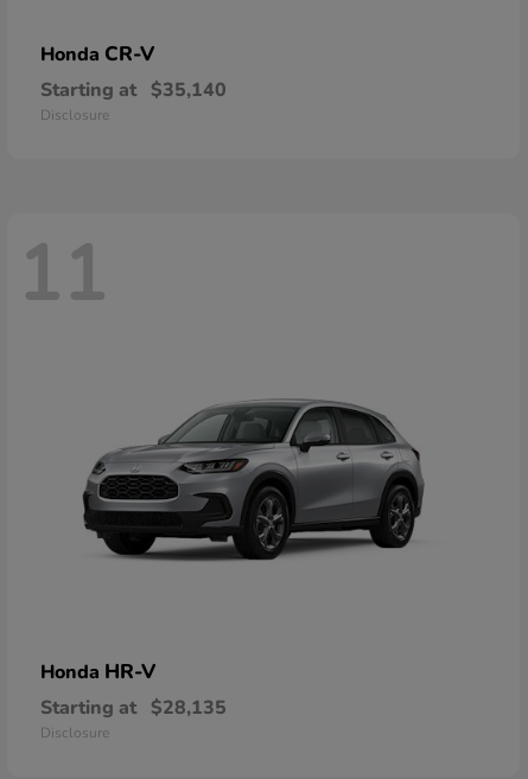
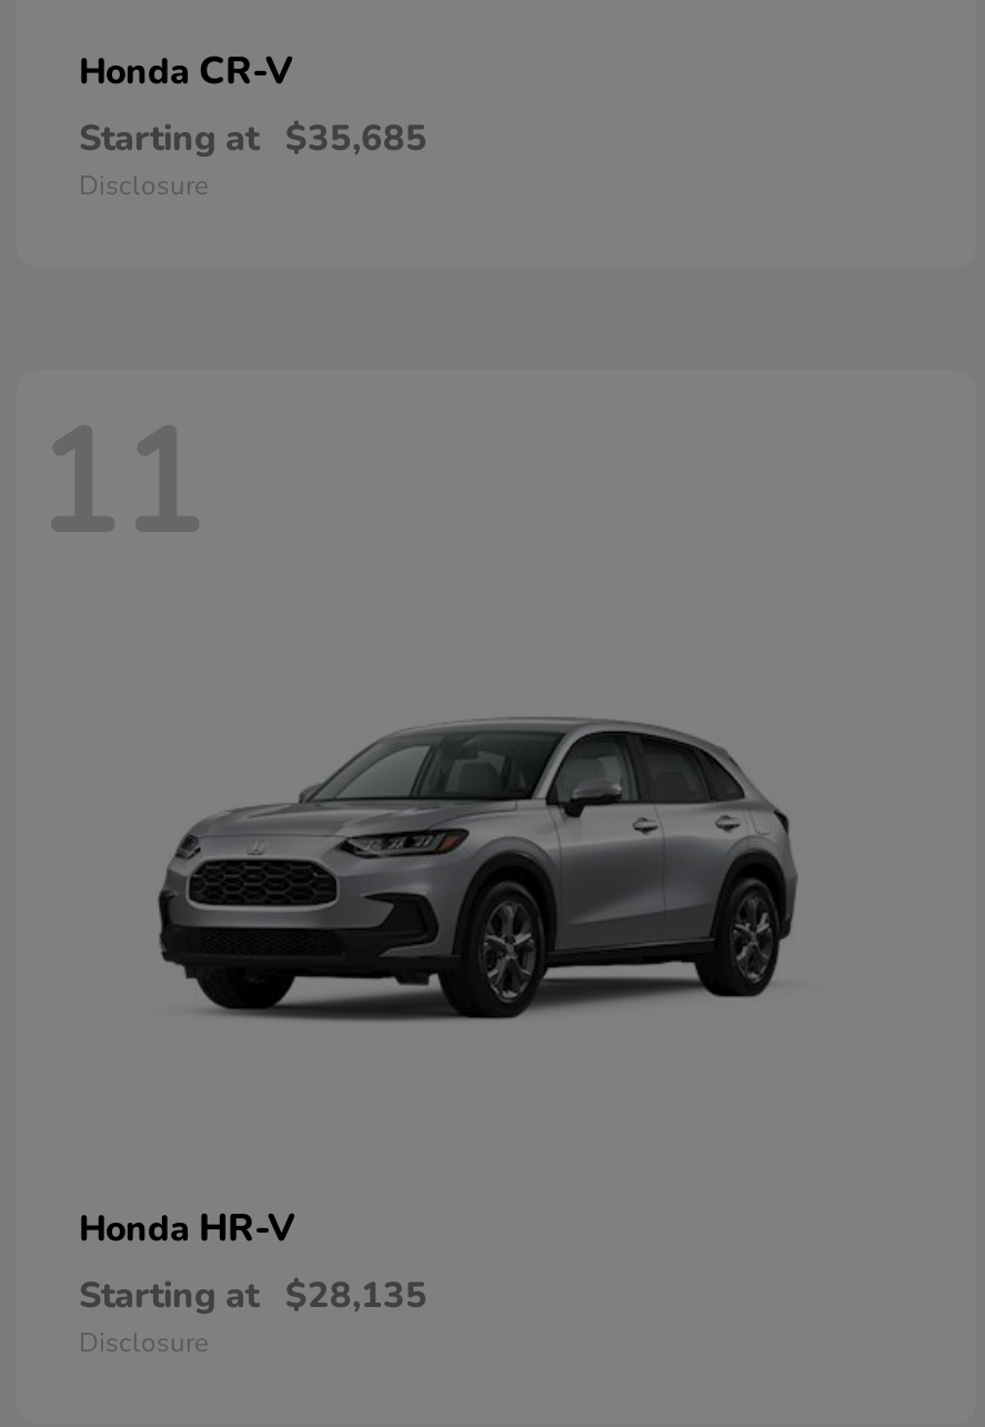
- Starting at $35,140
+ Starting at $35,685
